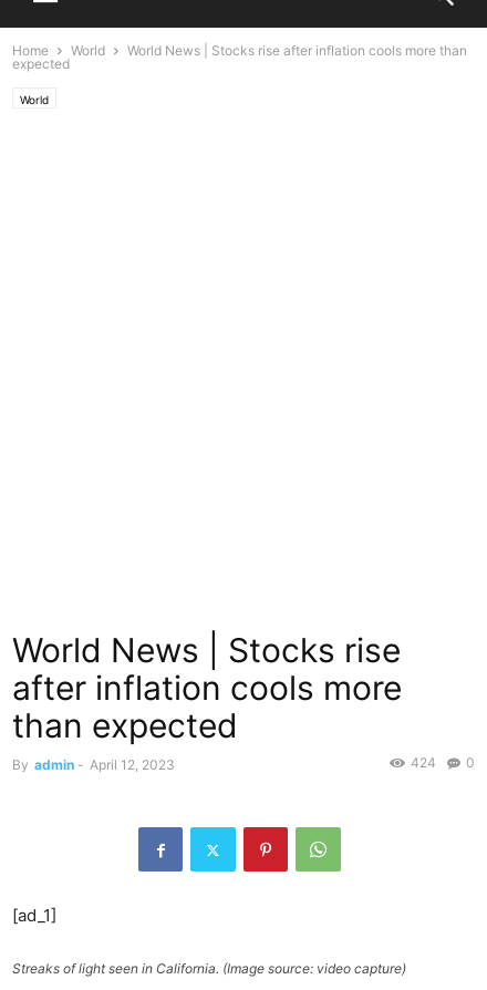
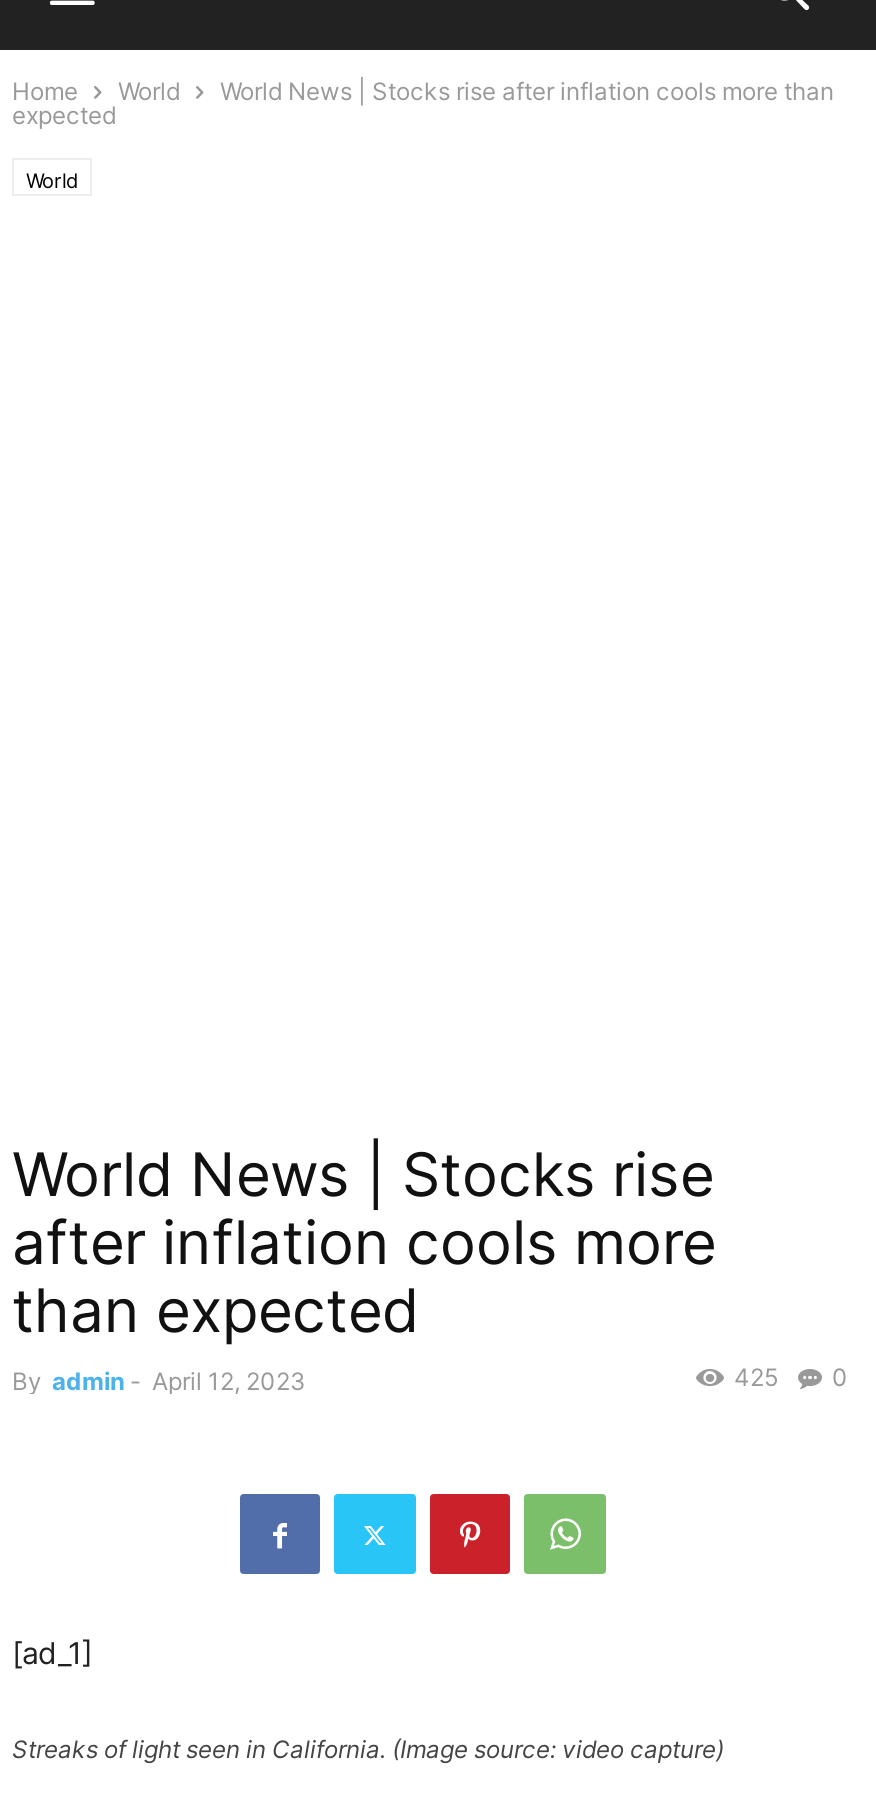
- 424 0
+ 425 0
